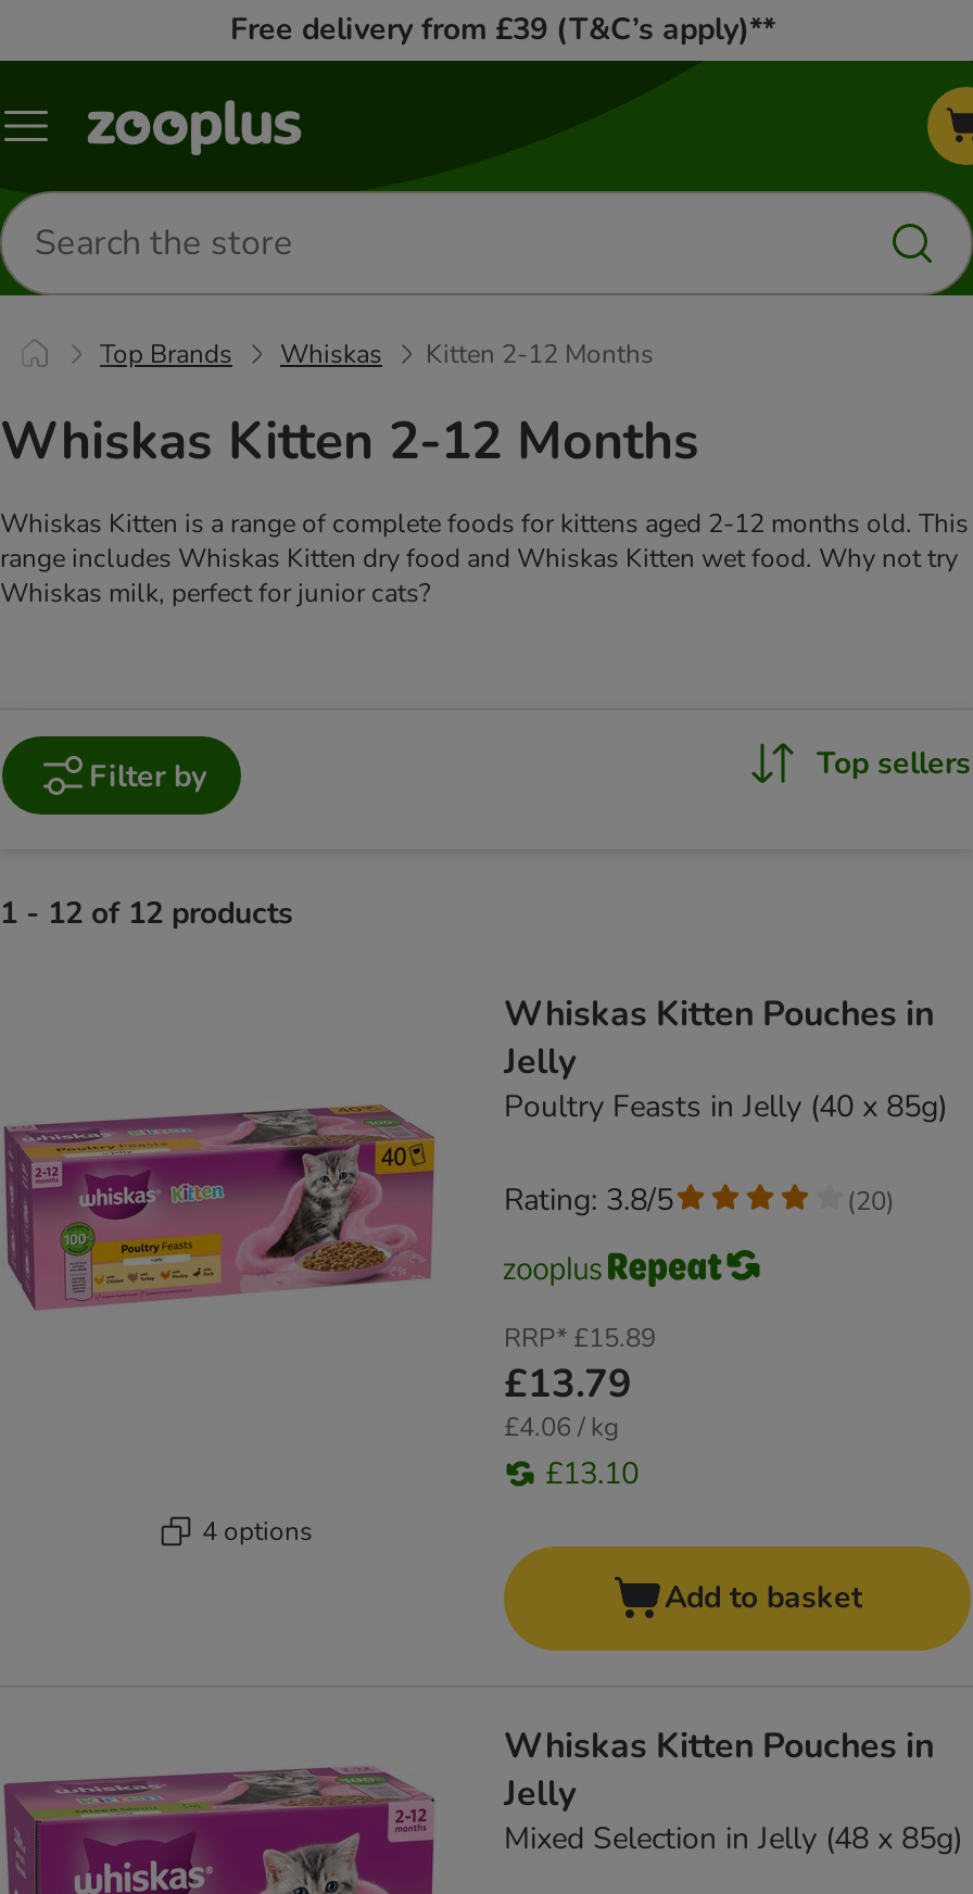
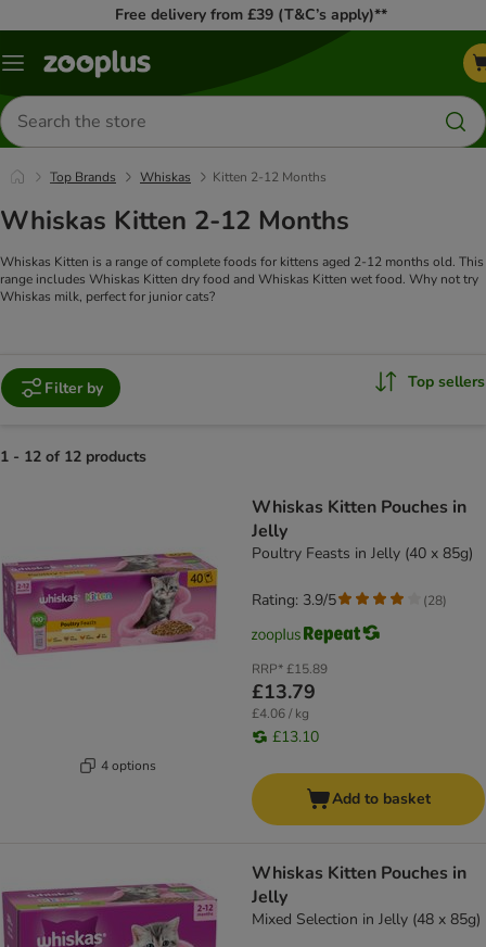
- Rating: 3.8/5
+ Rating: 3.9/5

- (20)
+ (28)
